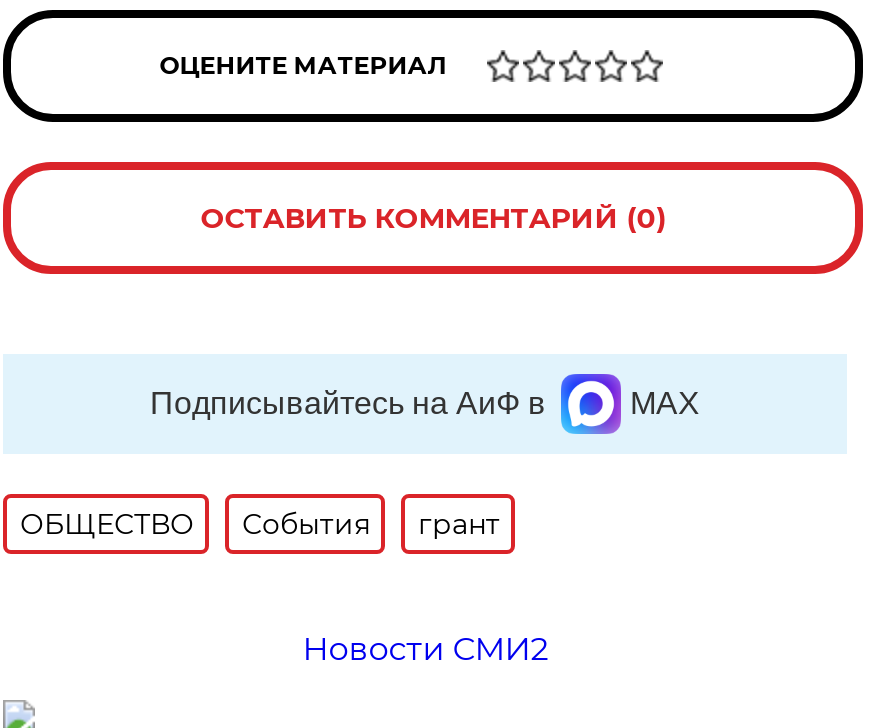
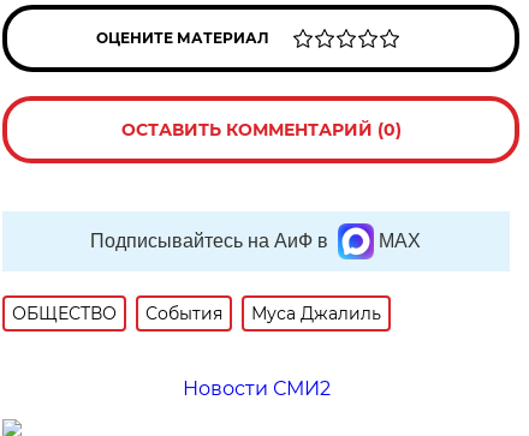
- грант
+ Муса Джалиль
